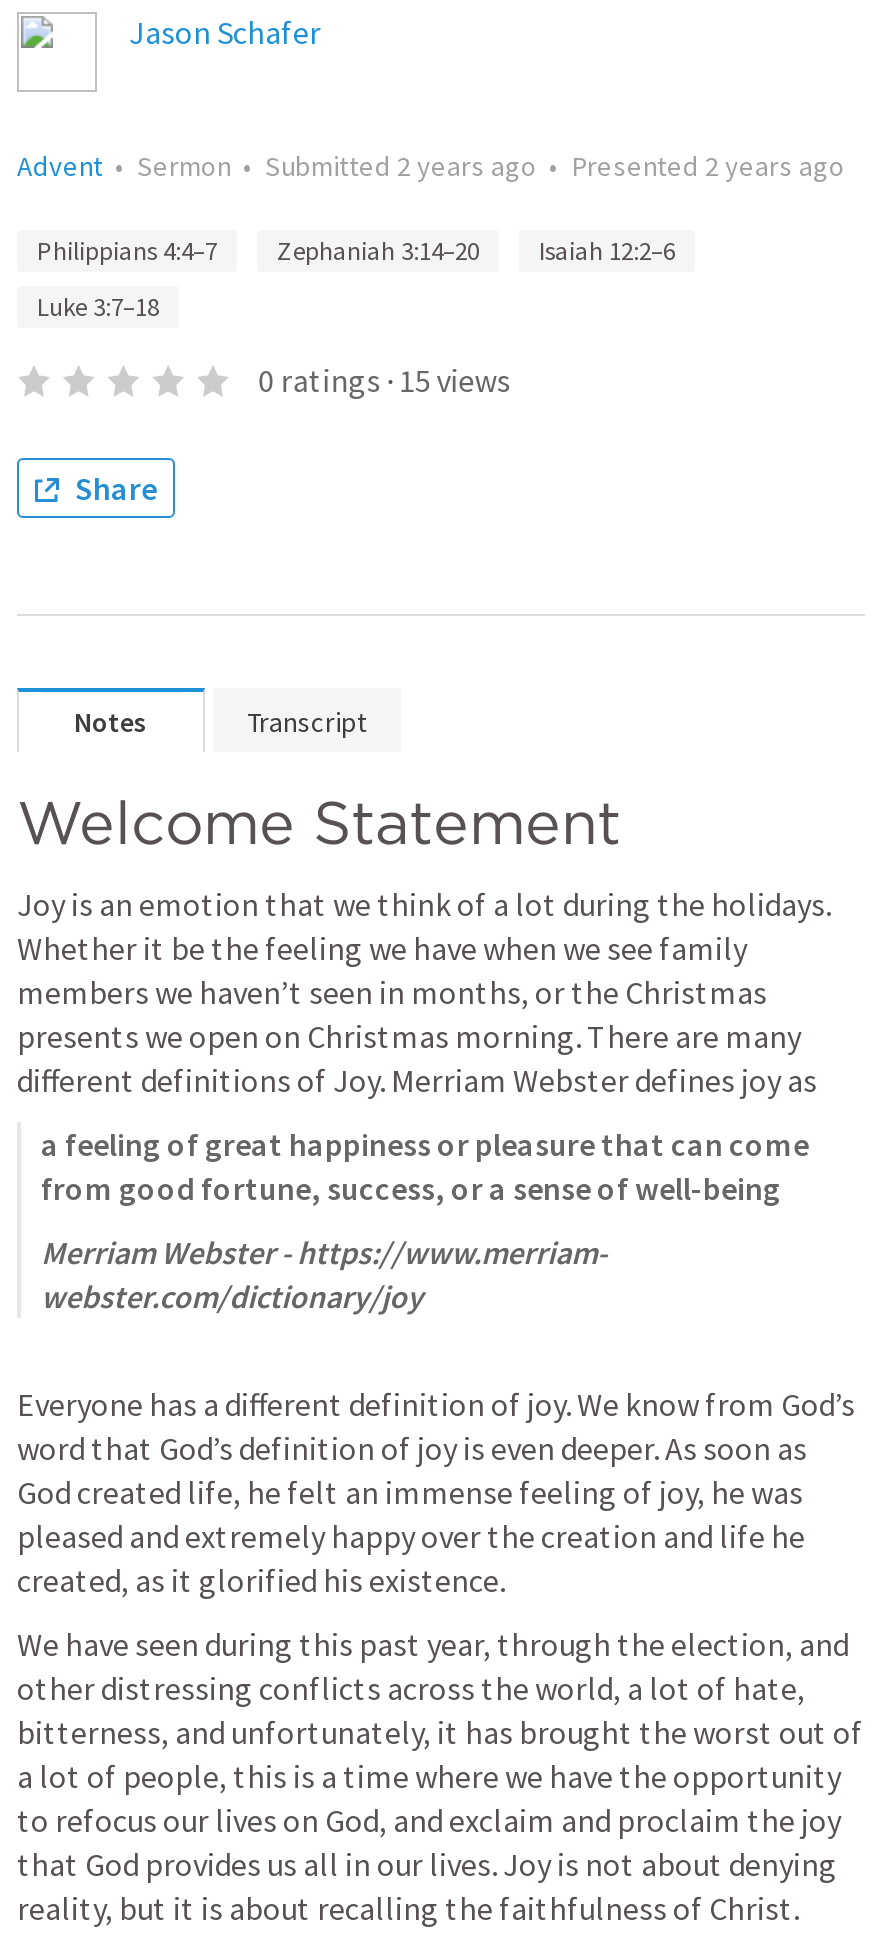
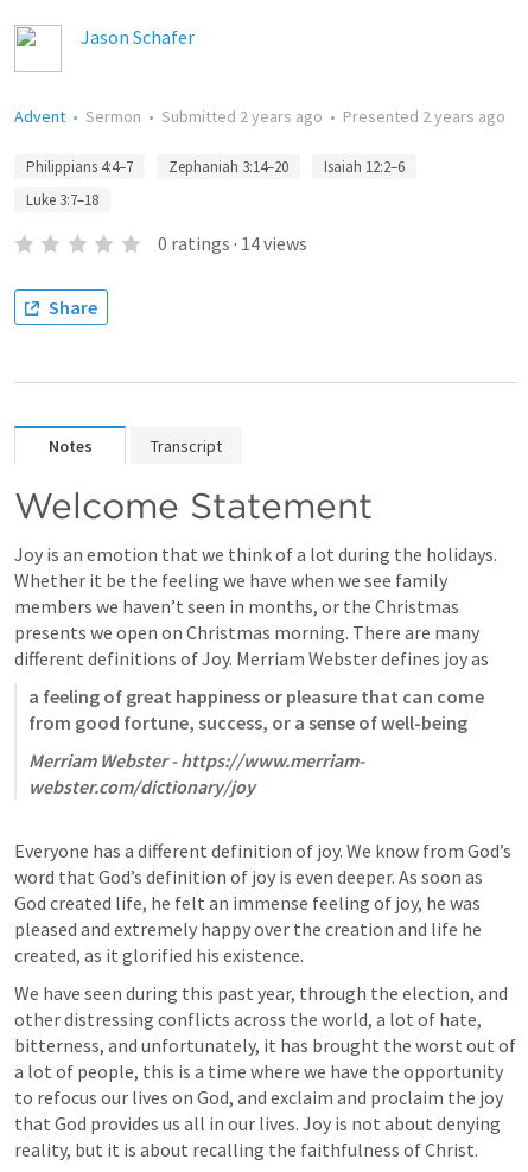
- 0 ratings · 15 views
+ 0 ratings · 14 views
